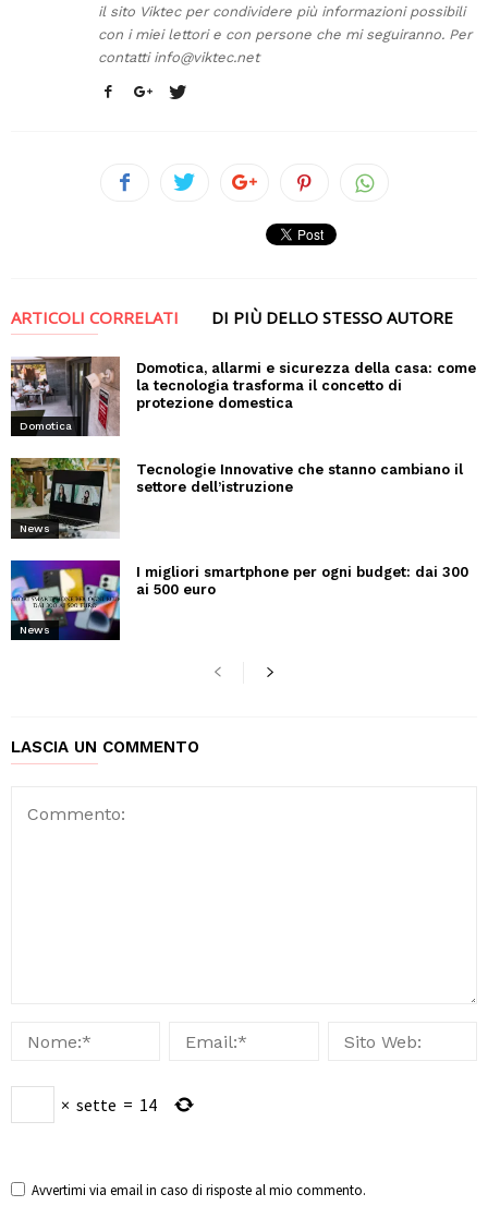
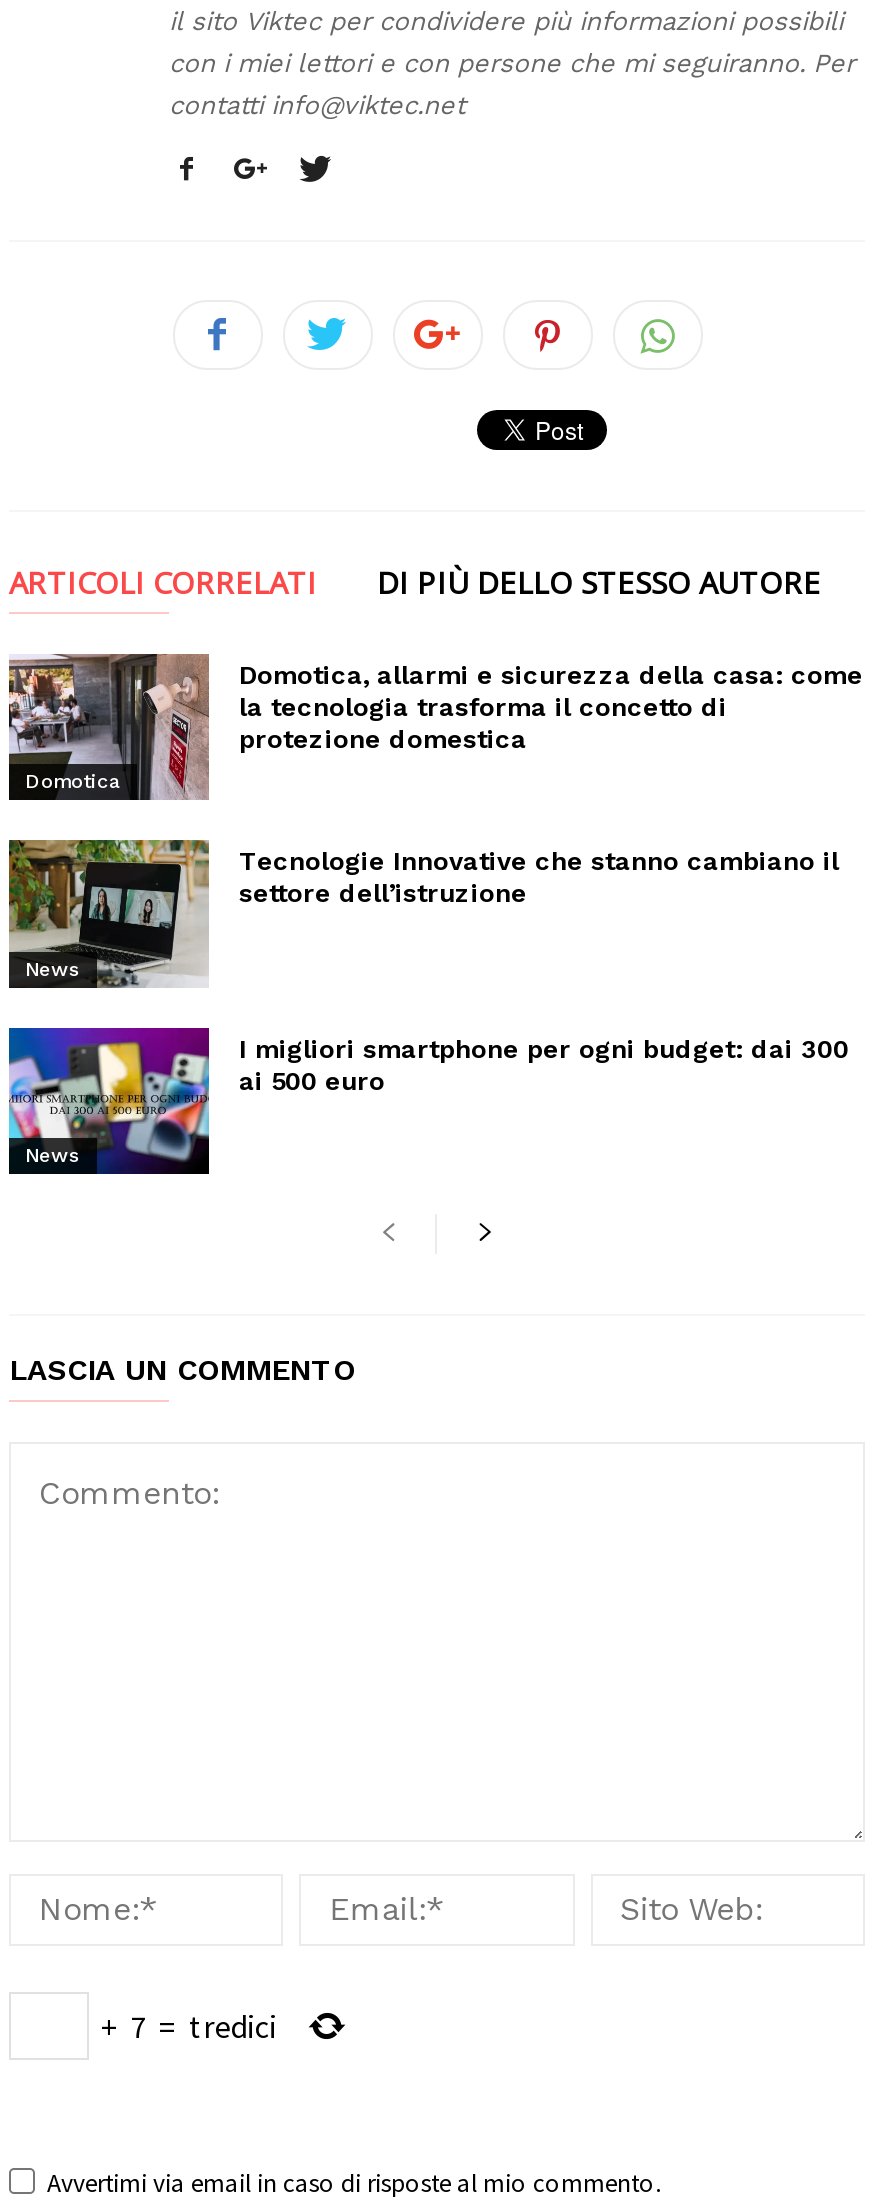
- × sette = 14
+ + 7 = tredici
